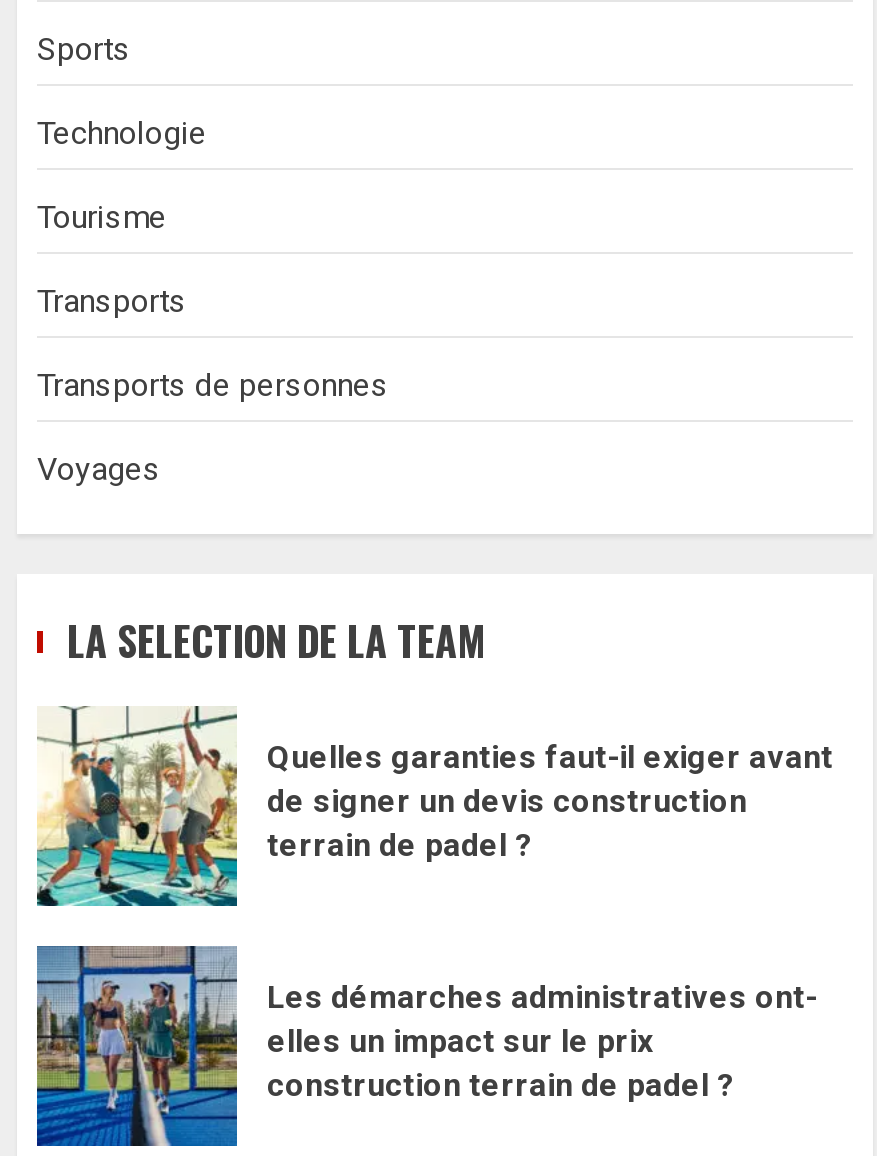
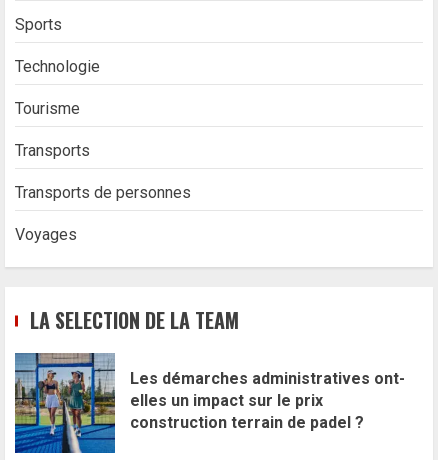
- [image]
- Quelles garanties faut-il exiger avant
- de signer un devis construction
- terrain de padel ?
